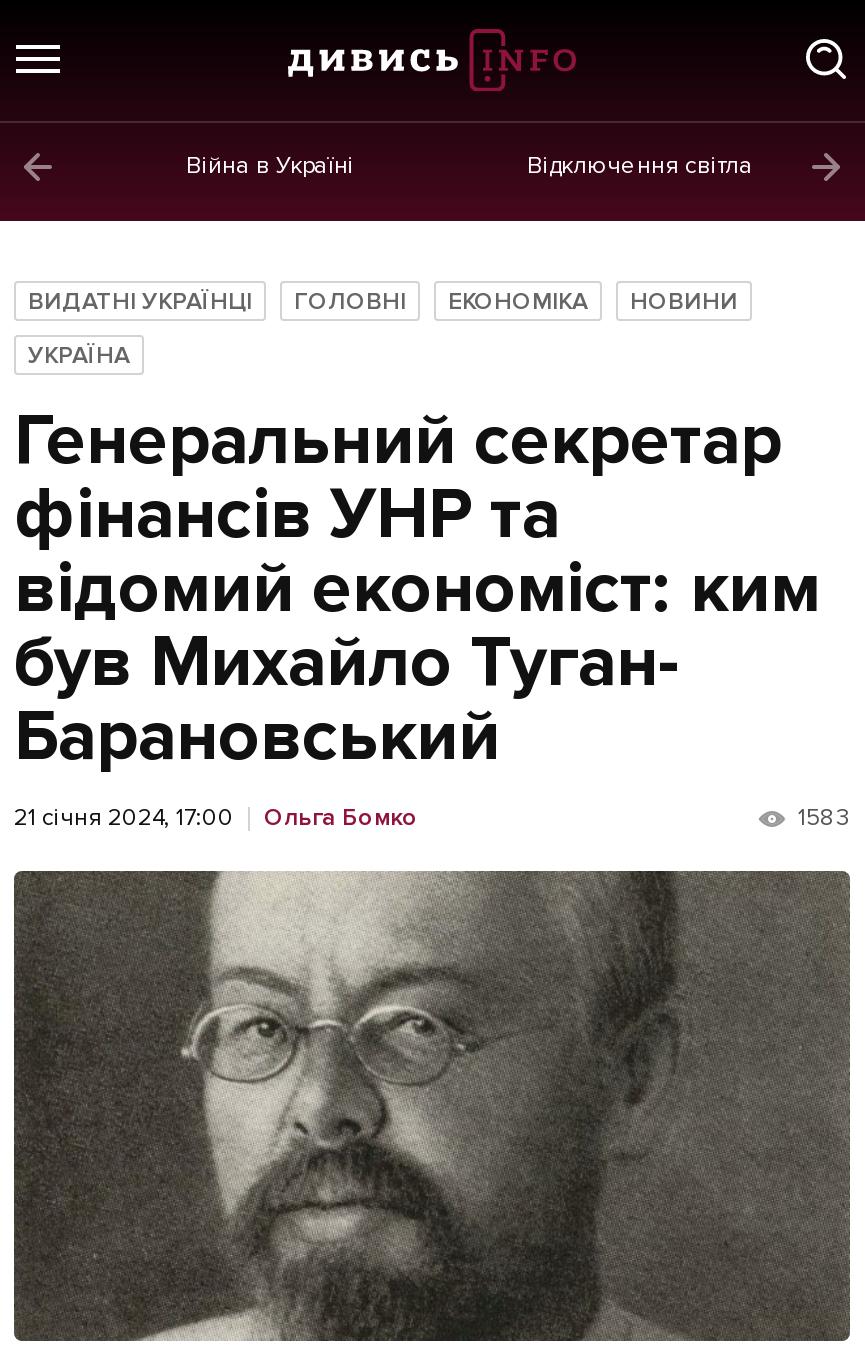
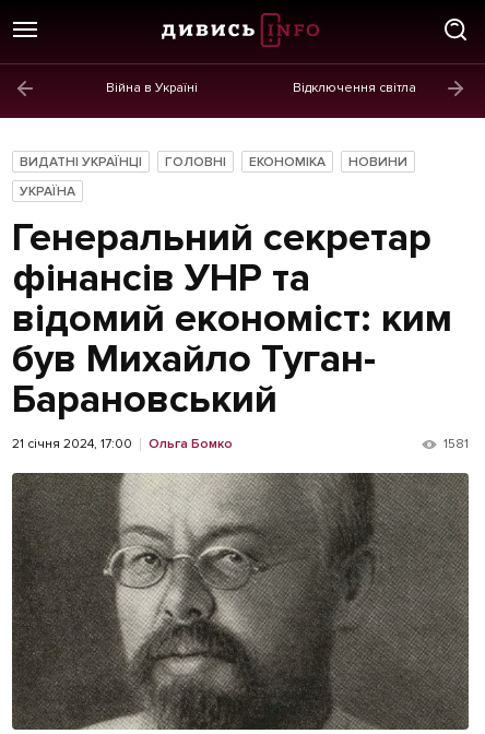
- 1583
+ 1581
